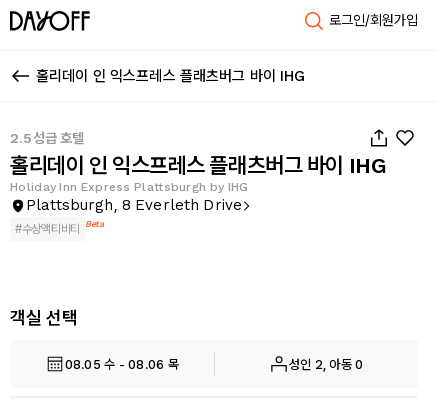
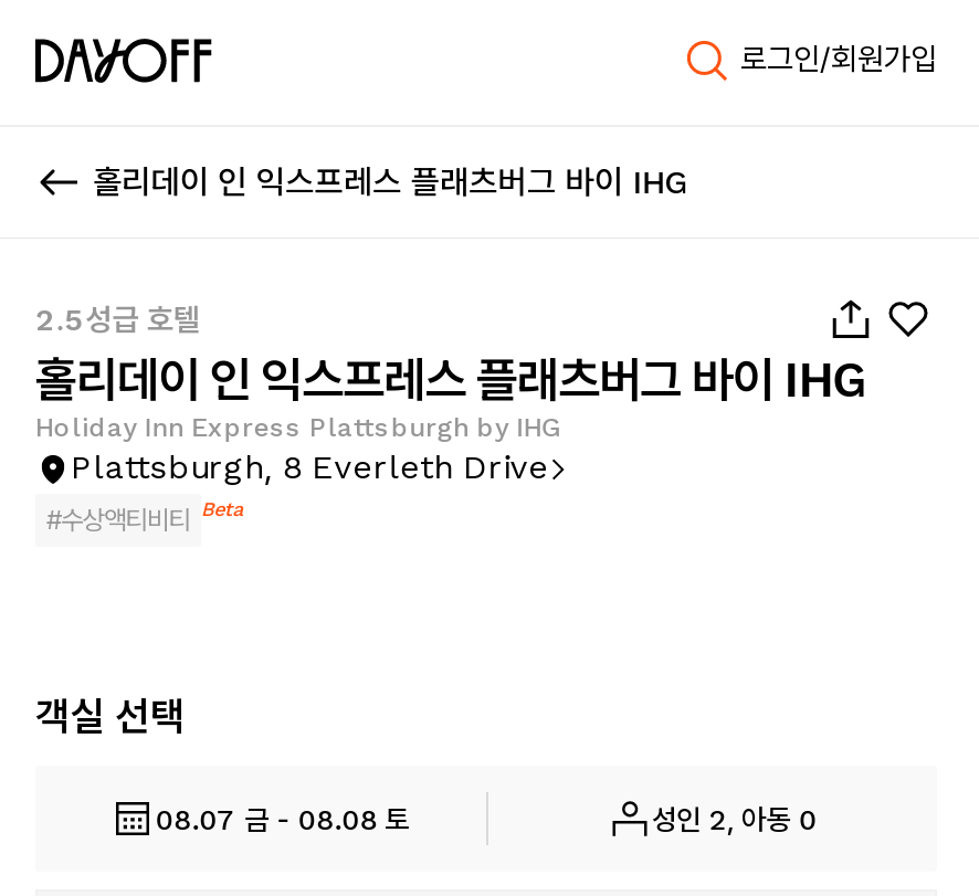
- 08.05 수 - 08.06 목
+ 08.07 금 - 08.08 토
